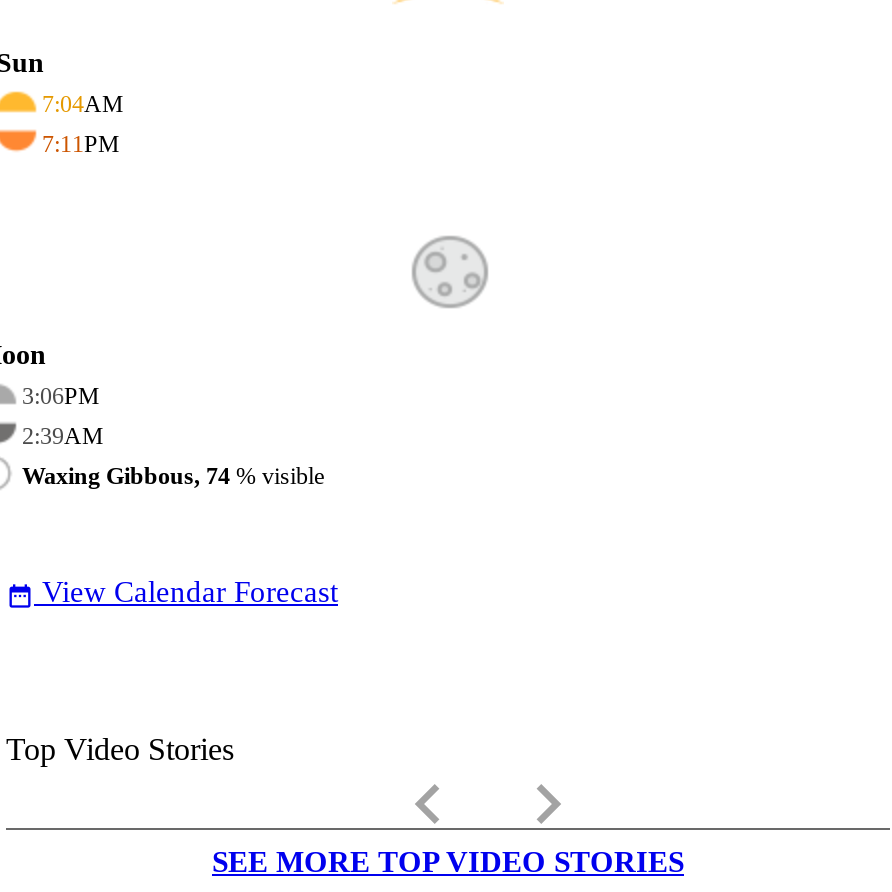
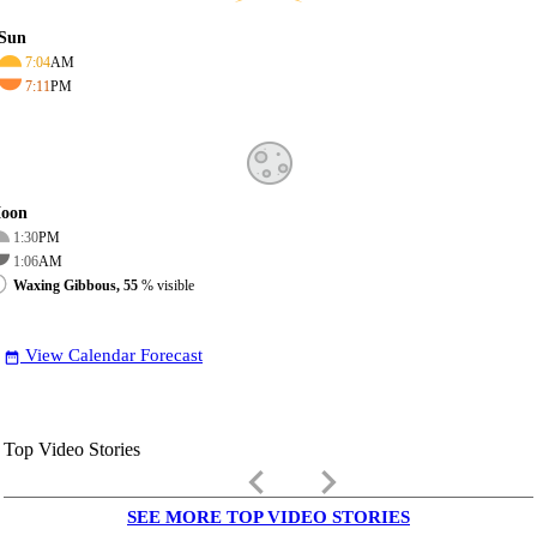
- 3:06PM
+ 1:30PM

- 2:39AM
+ 1:06AM

- Waxing Gibbous, 74% visible
+ Waxing Gibbous, 55% visible
